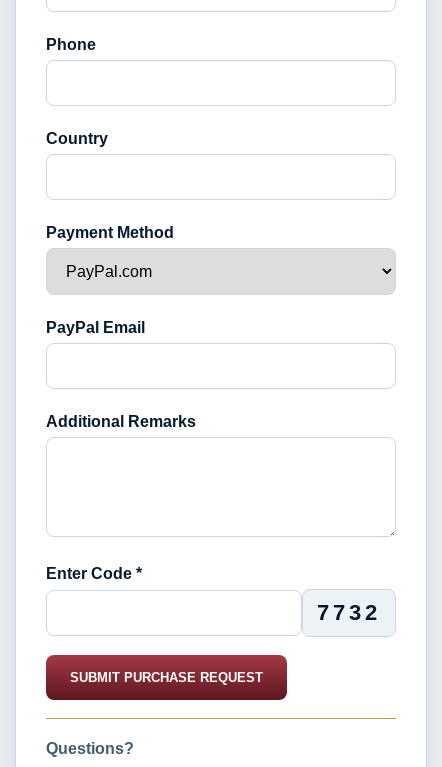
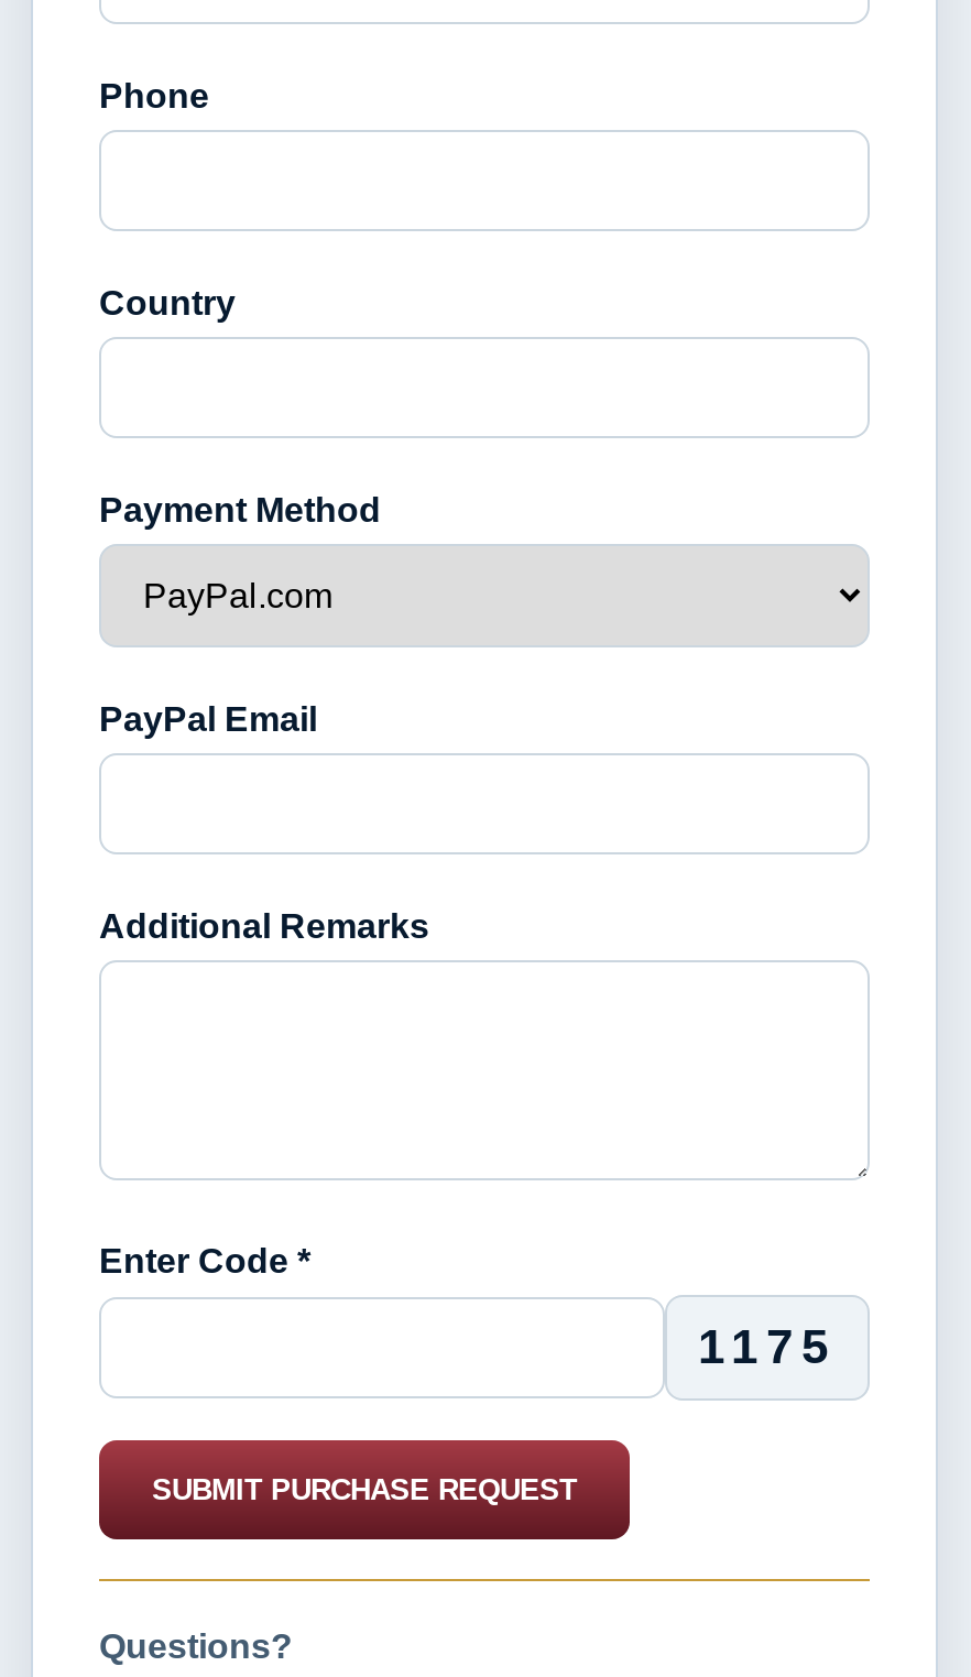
- 7732
+ 1175
